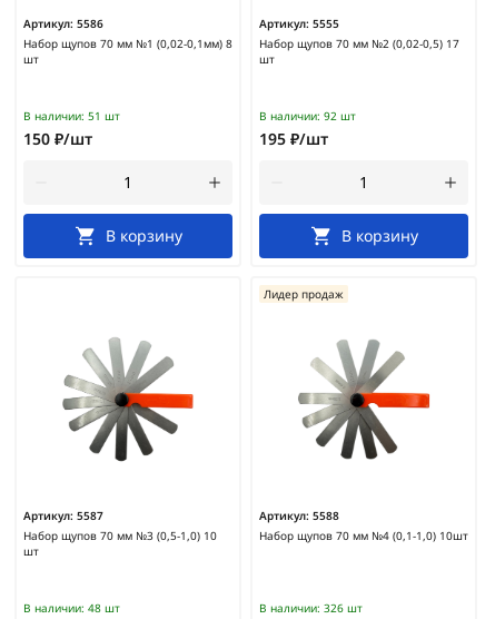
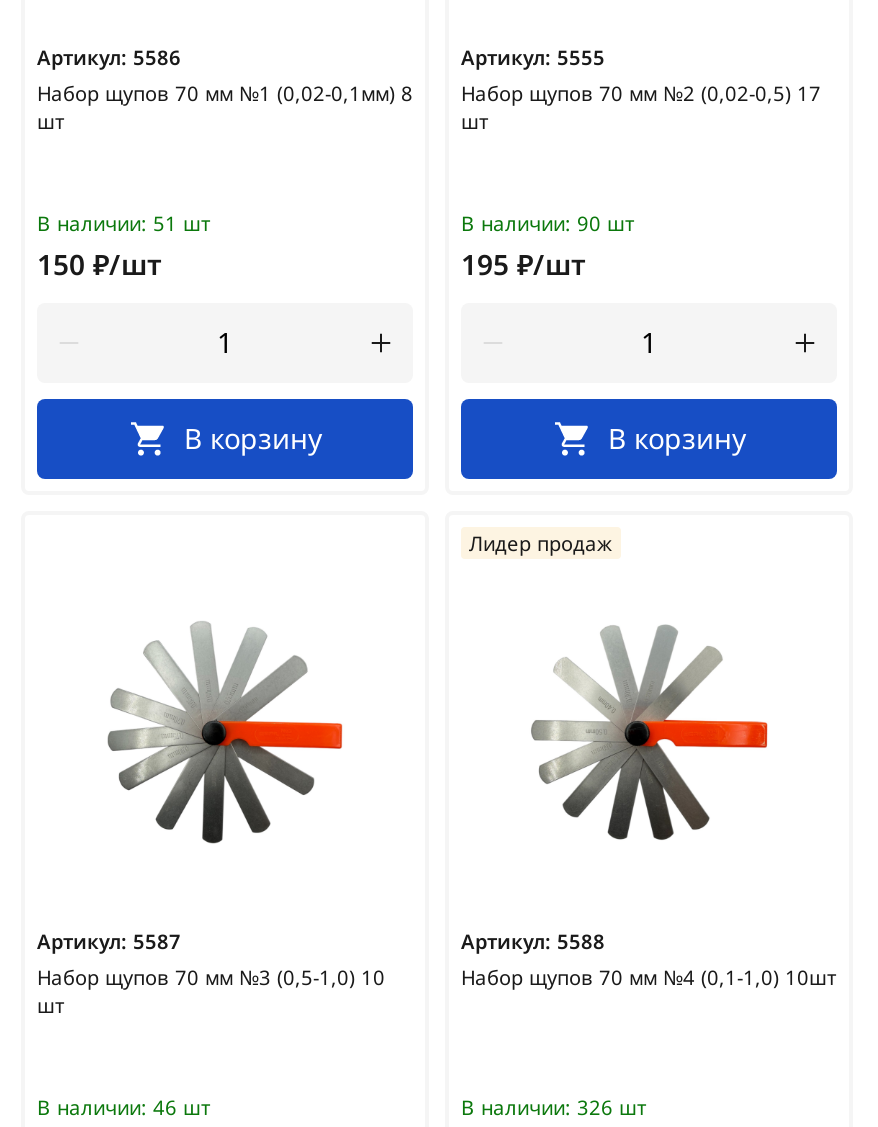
- В наличии: 92 шт
+ В наличии: 90 шт

- В наличии: 48 шт
+ В наличии: 46 шт
